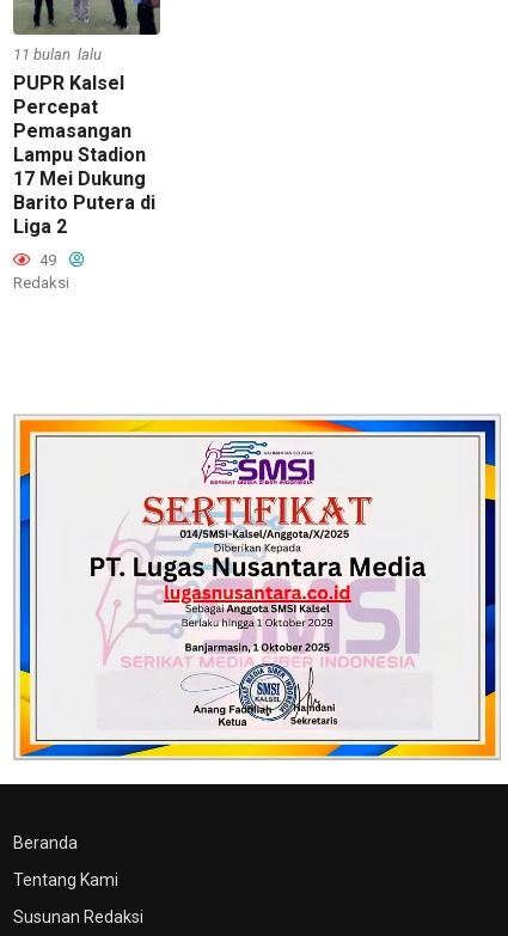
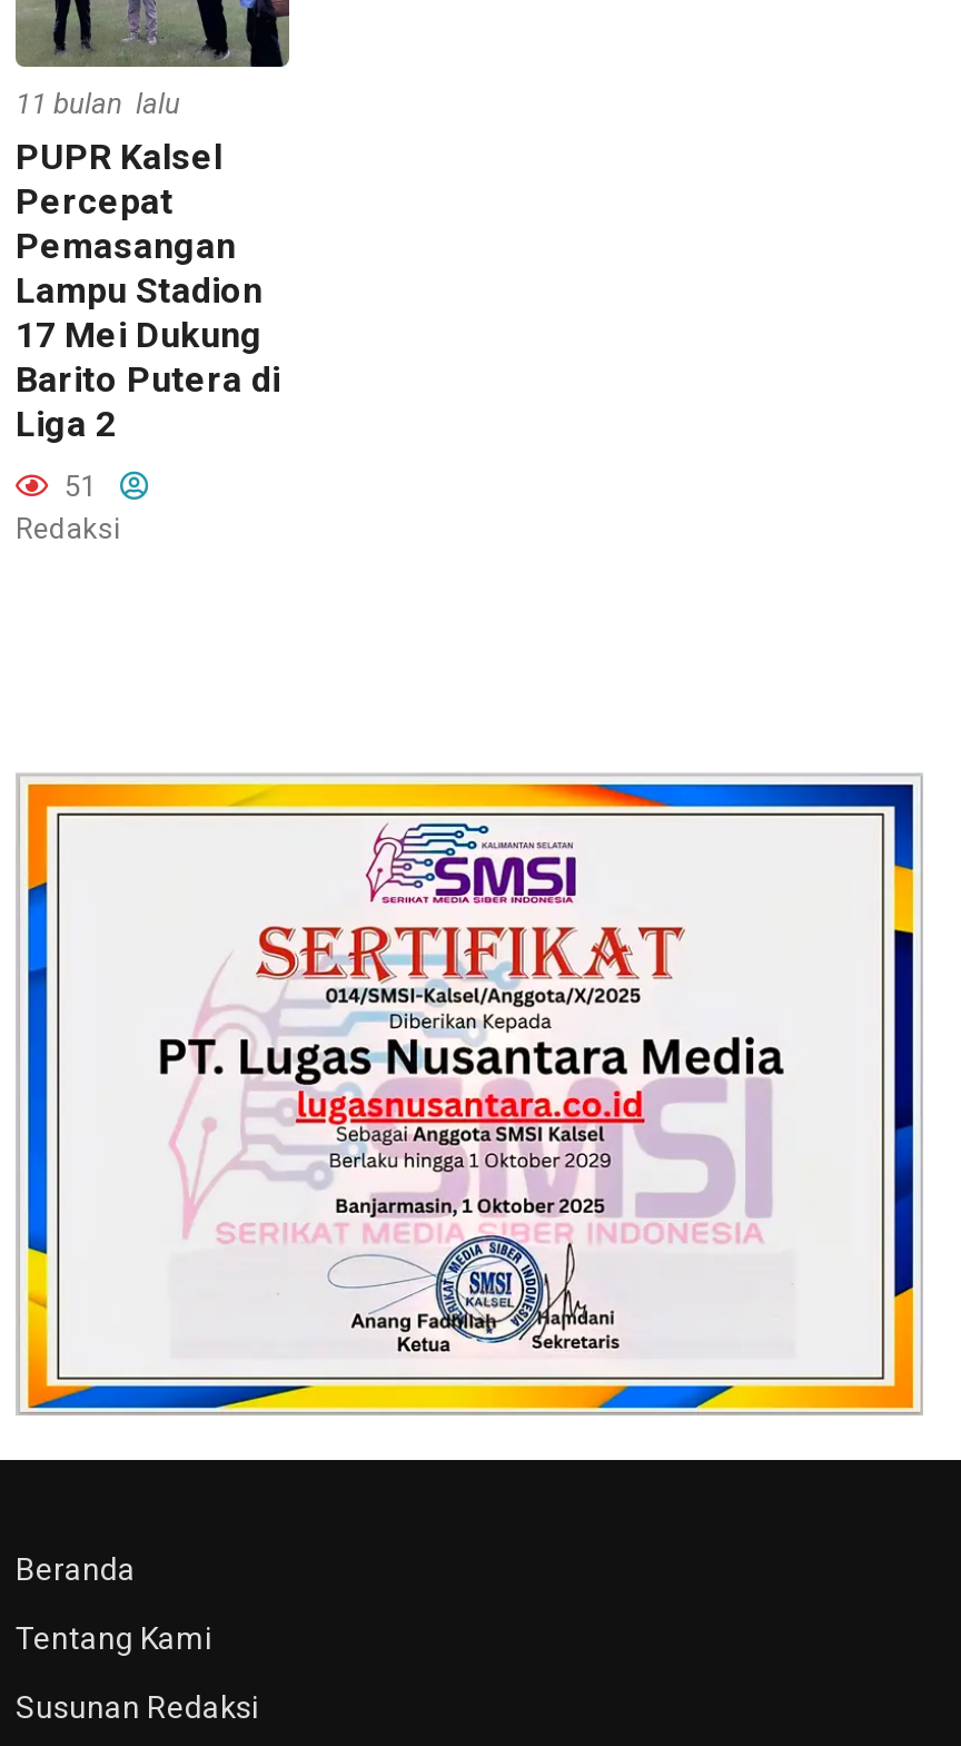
- 49
+ 51
